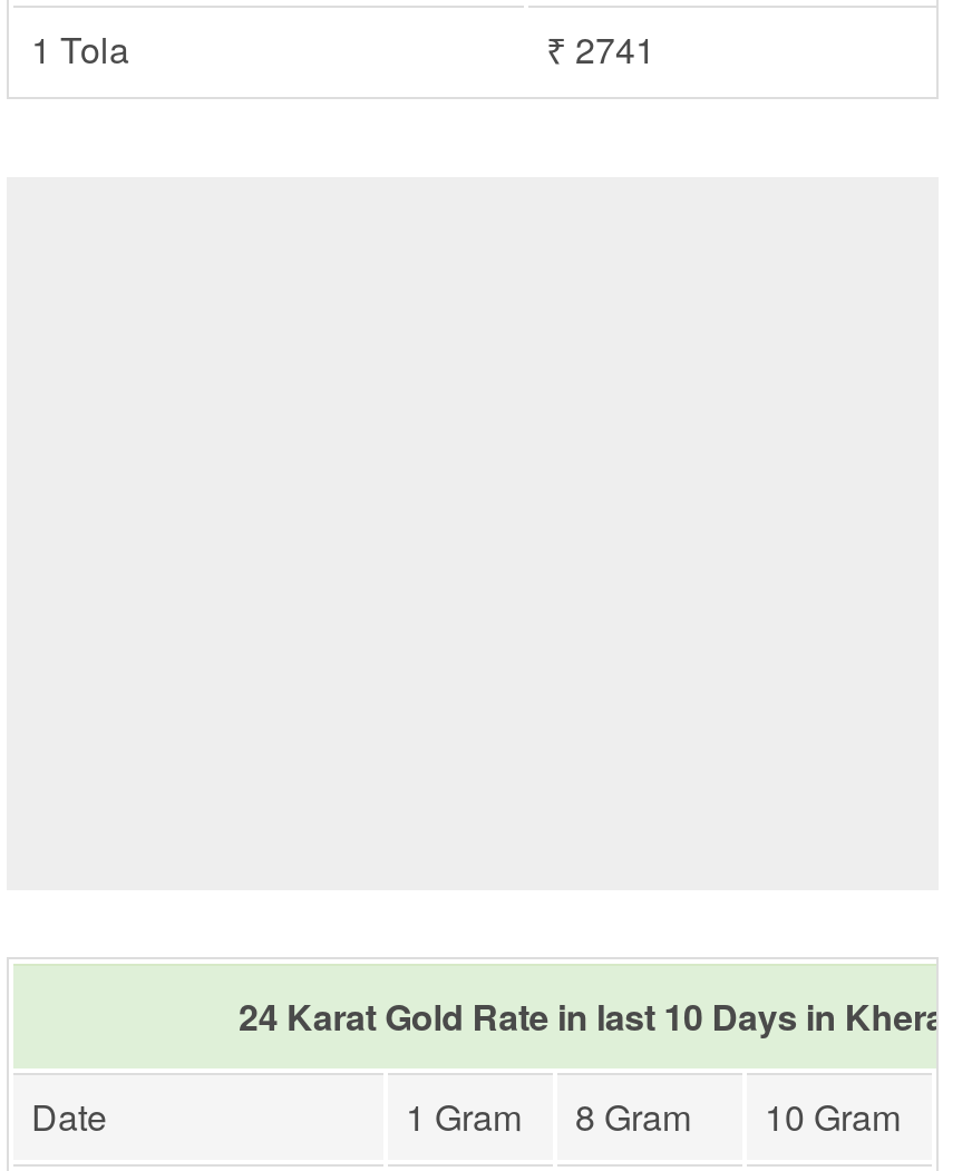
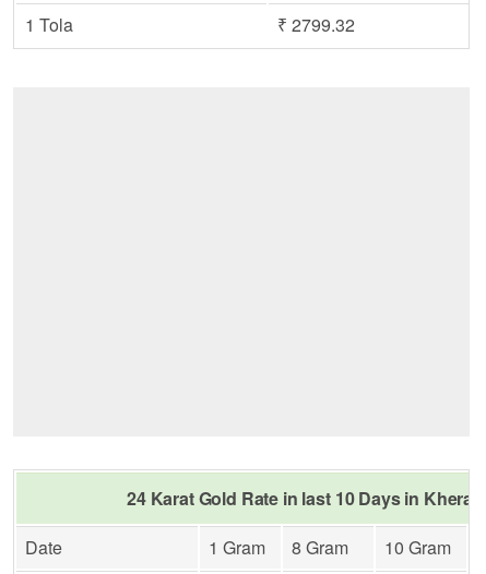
- ₹ 2741
+ ₹ 2799.32
